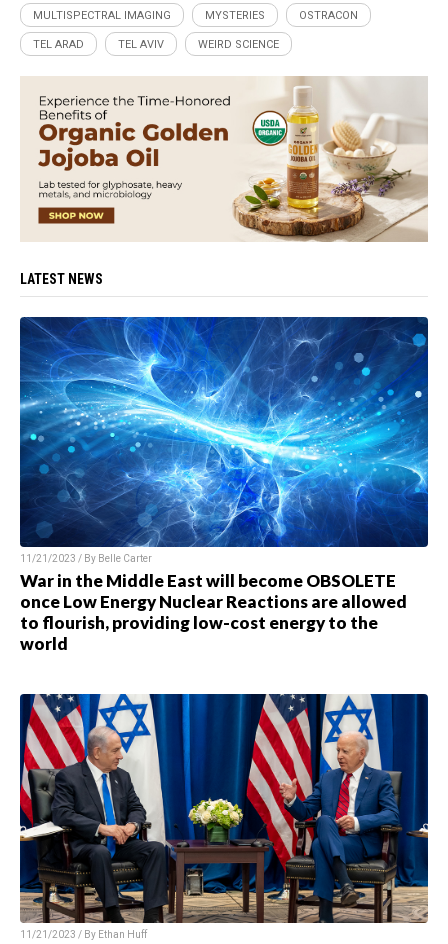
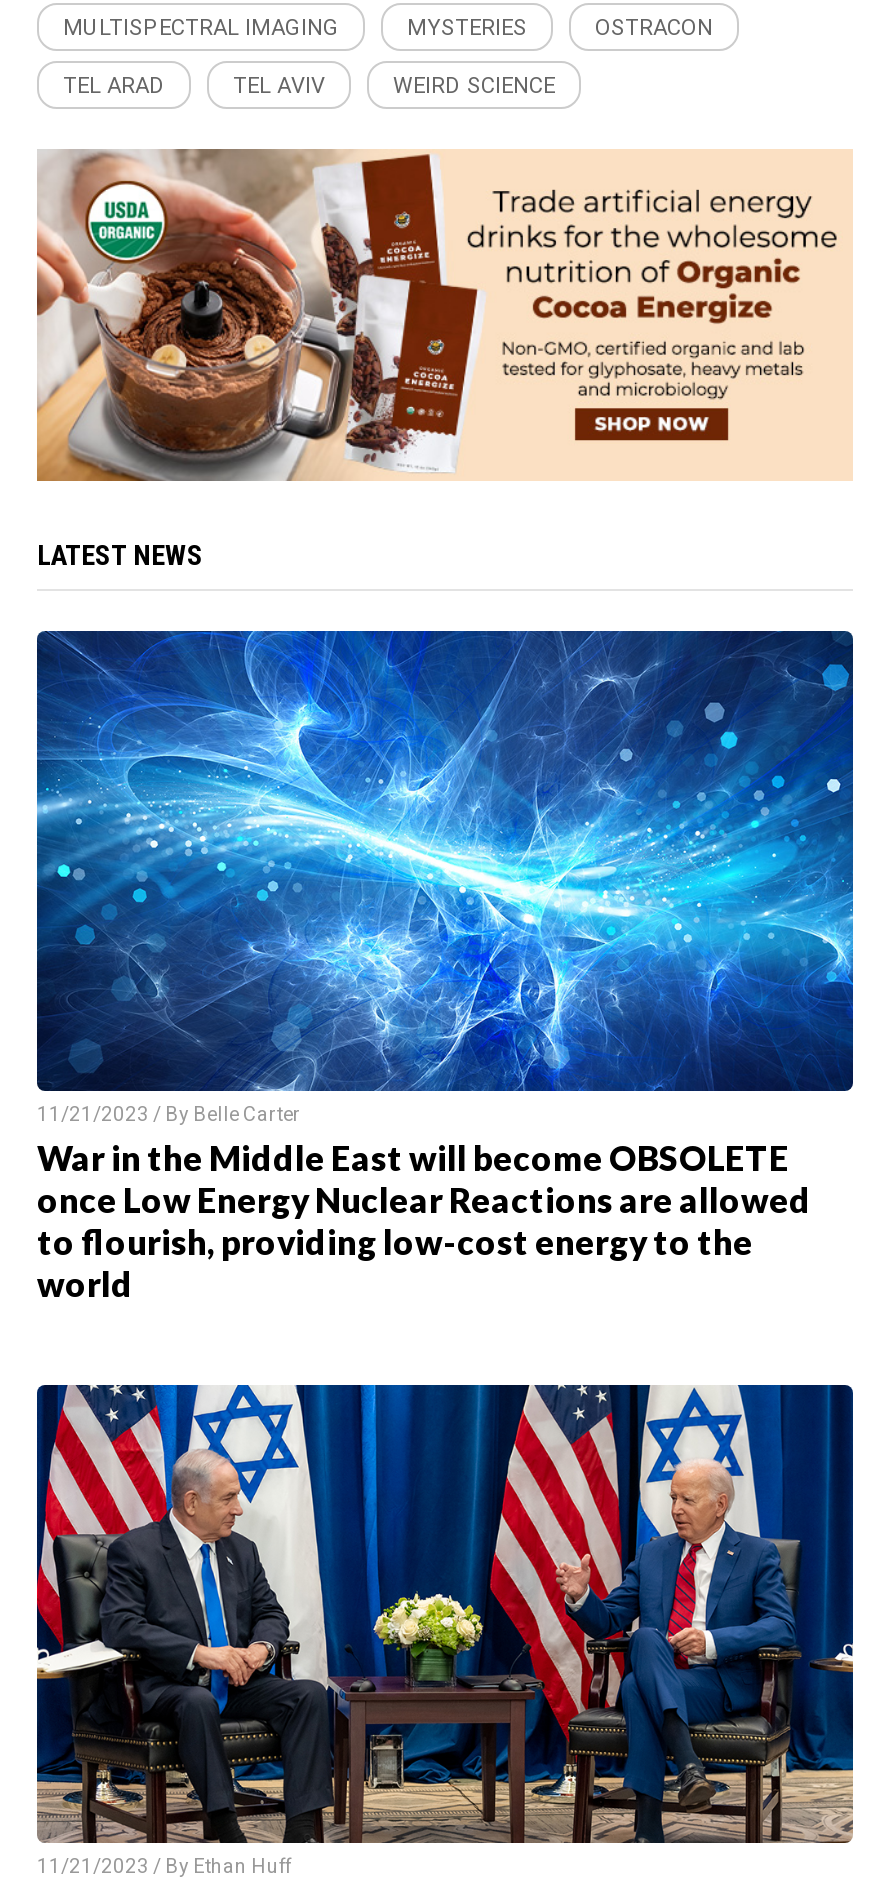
- [image]
+ [image]
